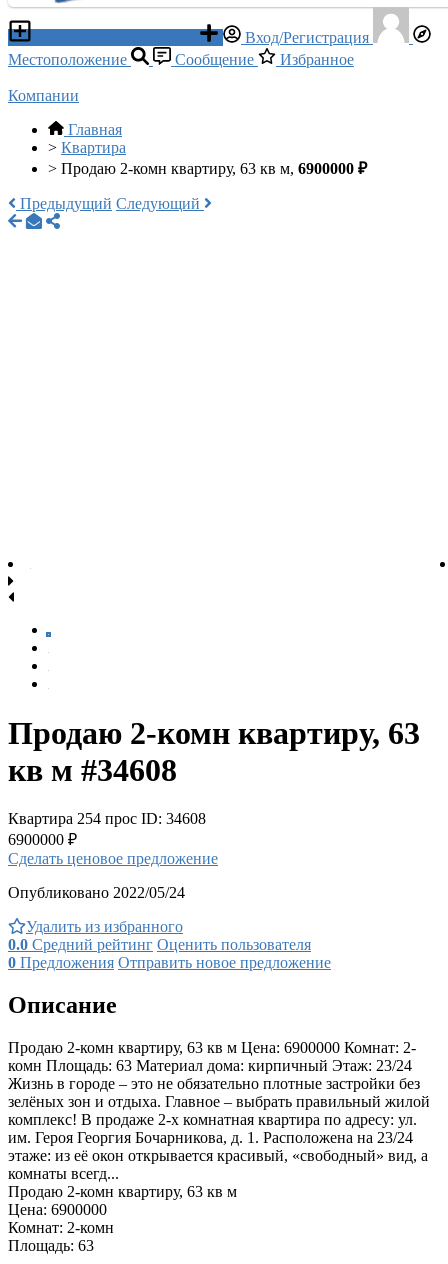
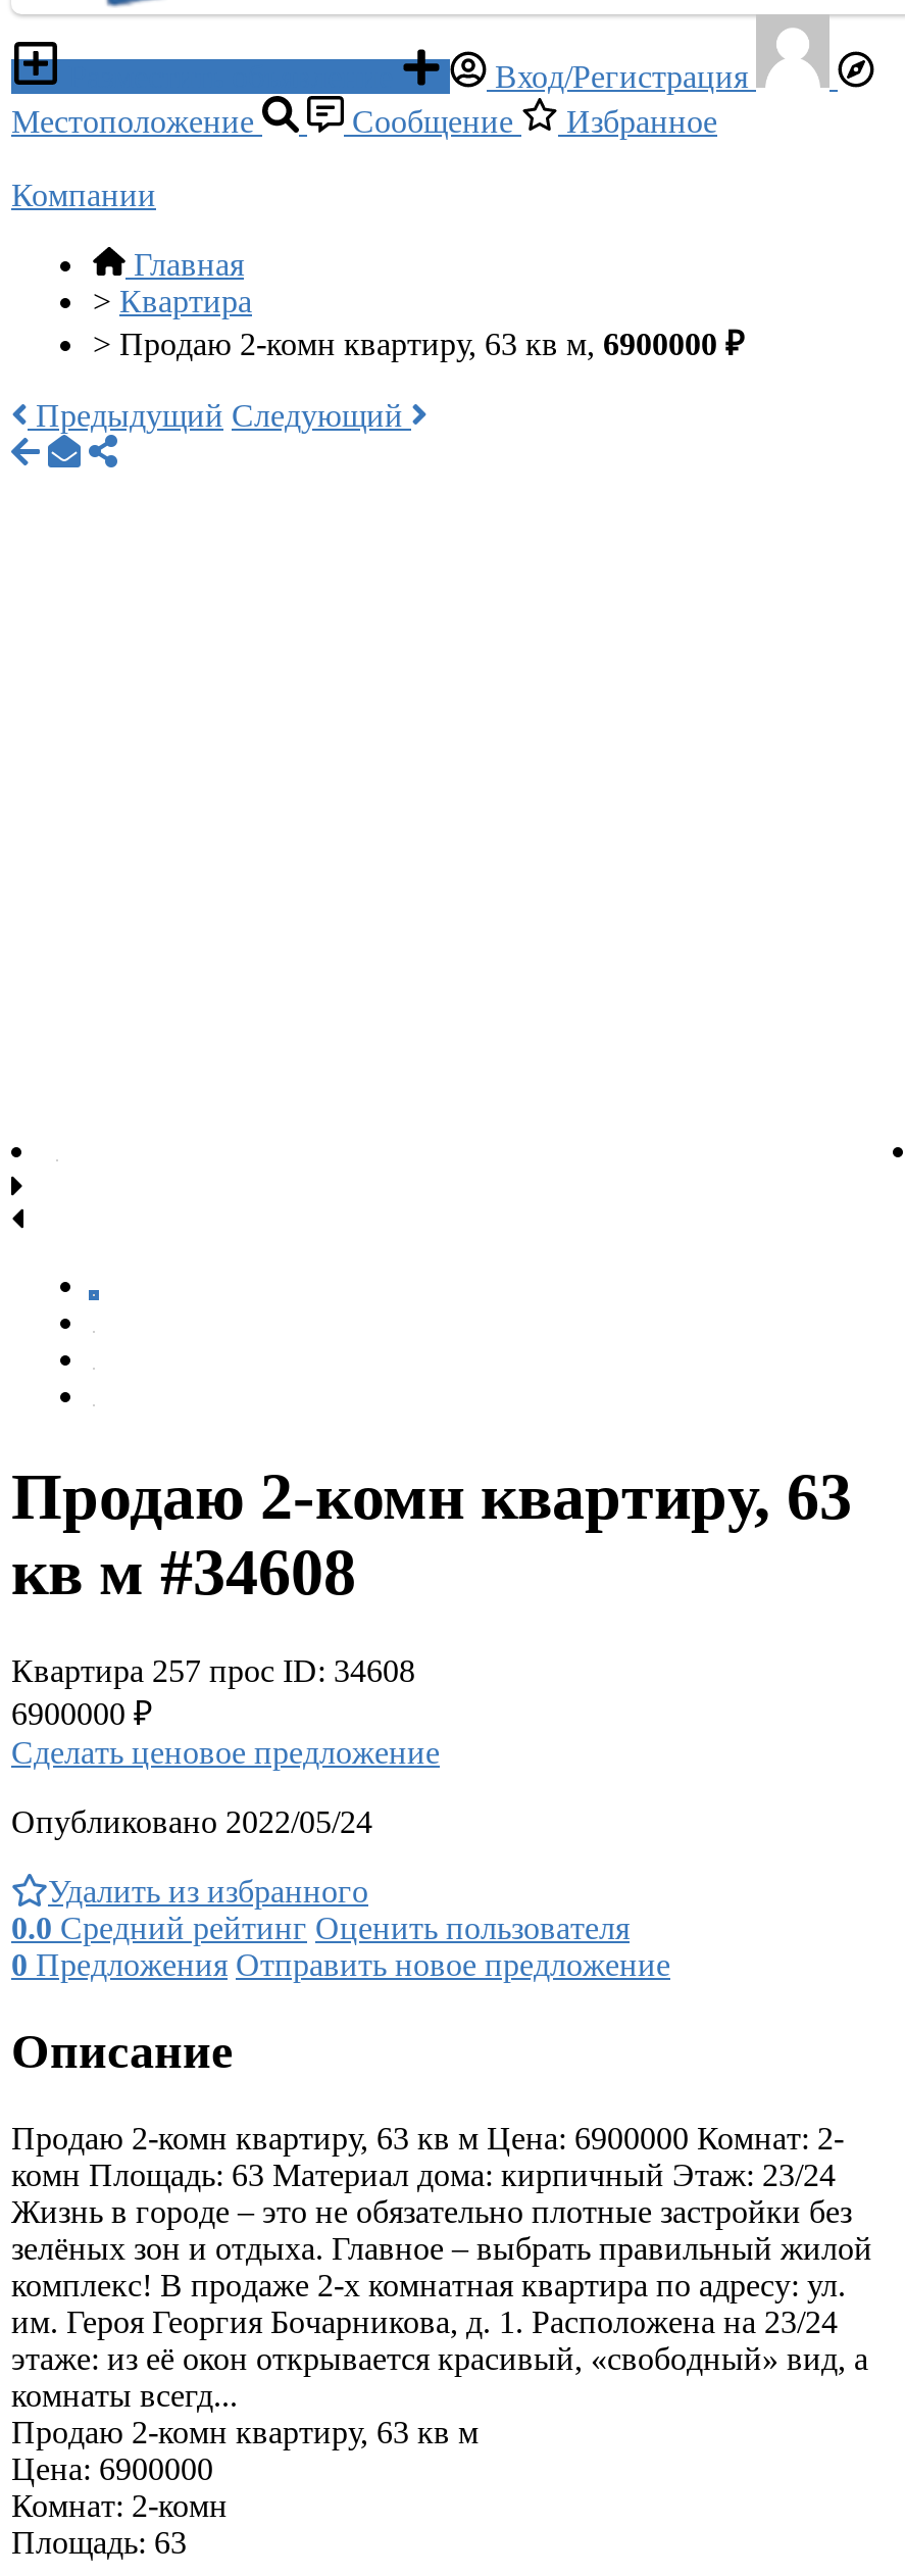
- Квартира 254 прос ID: 34608
+ Квартира 257 прос ID: 34608
